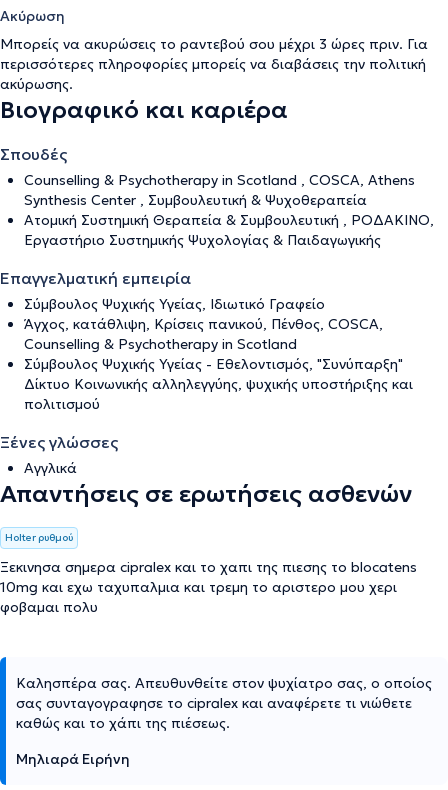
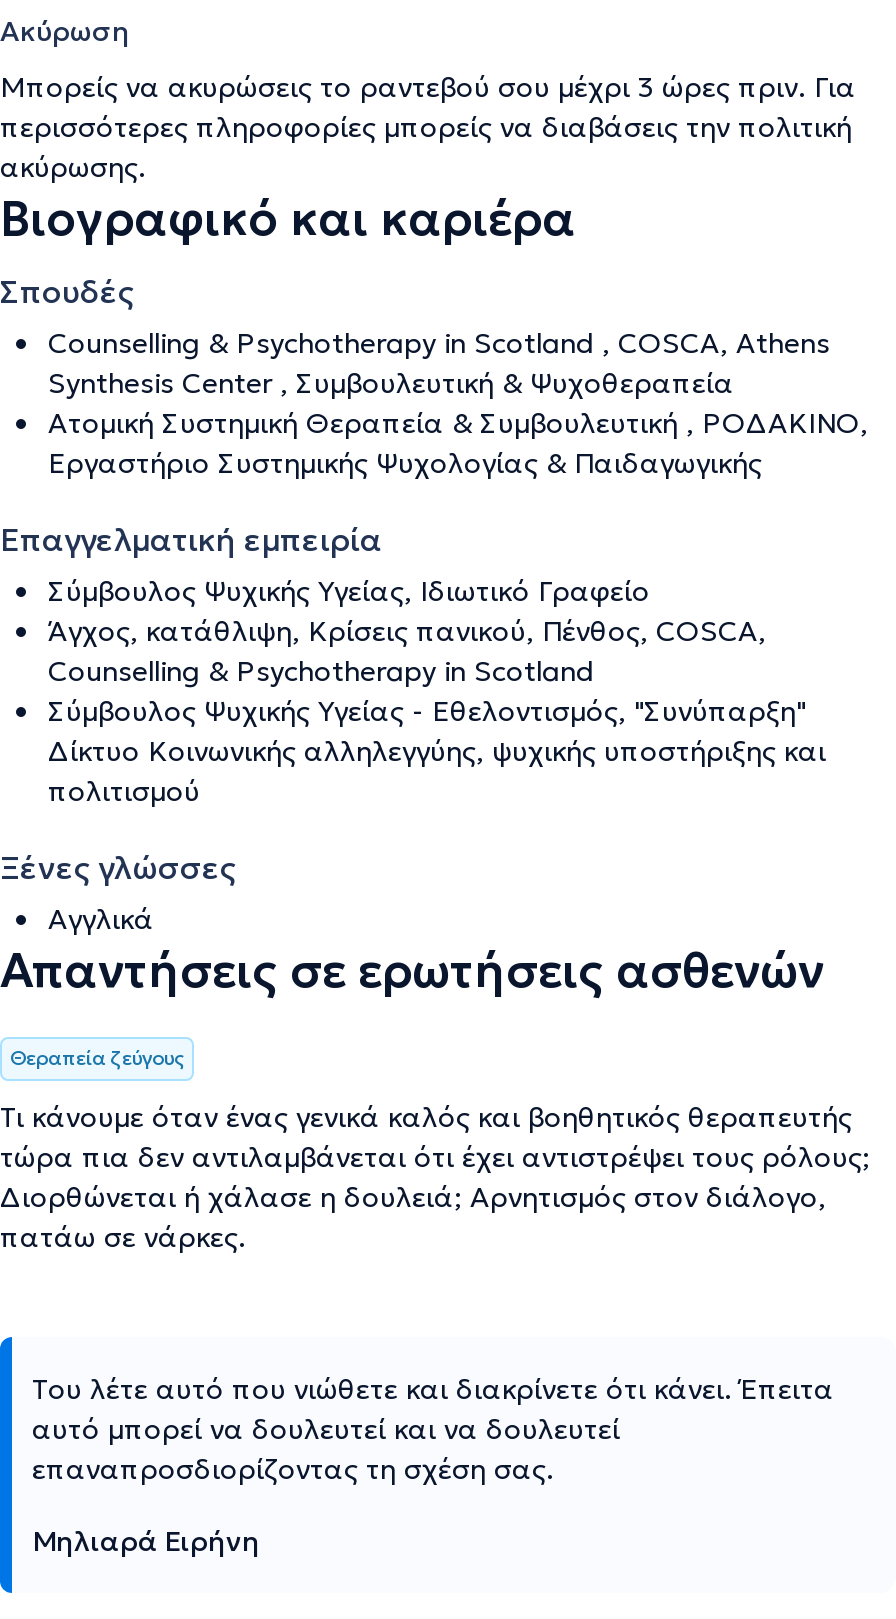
- Holter ρυθμού
+ Θεραπεία ζεύγους

- Ξεκινησα σημερα cipralex και το χαπι της πιεσης το blocatens
- 10mg και εχω ταχυπαλμια και τρεμη το αριστερο μου χερι
- φοβαμαι πολυ
+ Τι κάνουμε όταν ένας γενικά καλός και βοηθητικός θεραπευτής
+ τώρα πια δεν αντιλαμβάνεται ότι έχει αντιστρέψει τους ρόλους;
+ Διορθώνεται ή χάλασε η δουλειά; Αρνητισμός στον διάλογο,
+ πατάω σε νάρκες.

- Καλησπέρα σας. Απευθυνθείτε στον ψυχίατρο σας, ο οποίος
- σας συνταγογραφησε το cipralex και αναφέρετε τι νιώθετε
- καθώς και το χάπι της πιέσεως.
+ Του λέτε αυτό που νιώθετε και διακρίνετε ότι κάνει. Έπειτα
+ αυτό μπορεί να δουλευτεί και να δουλευτεί
+ επαναπροσδιορίζοντας τη σχέση σας.
